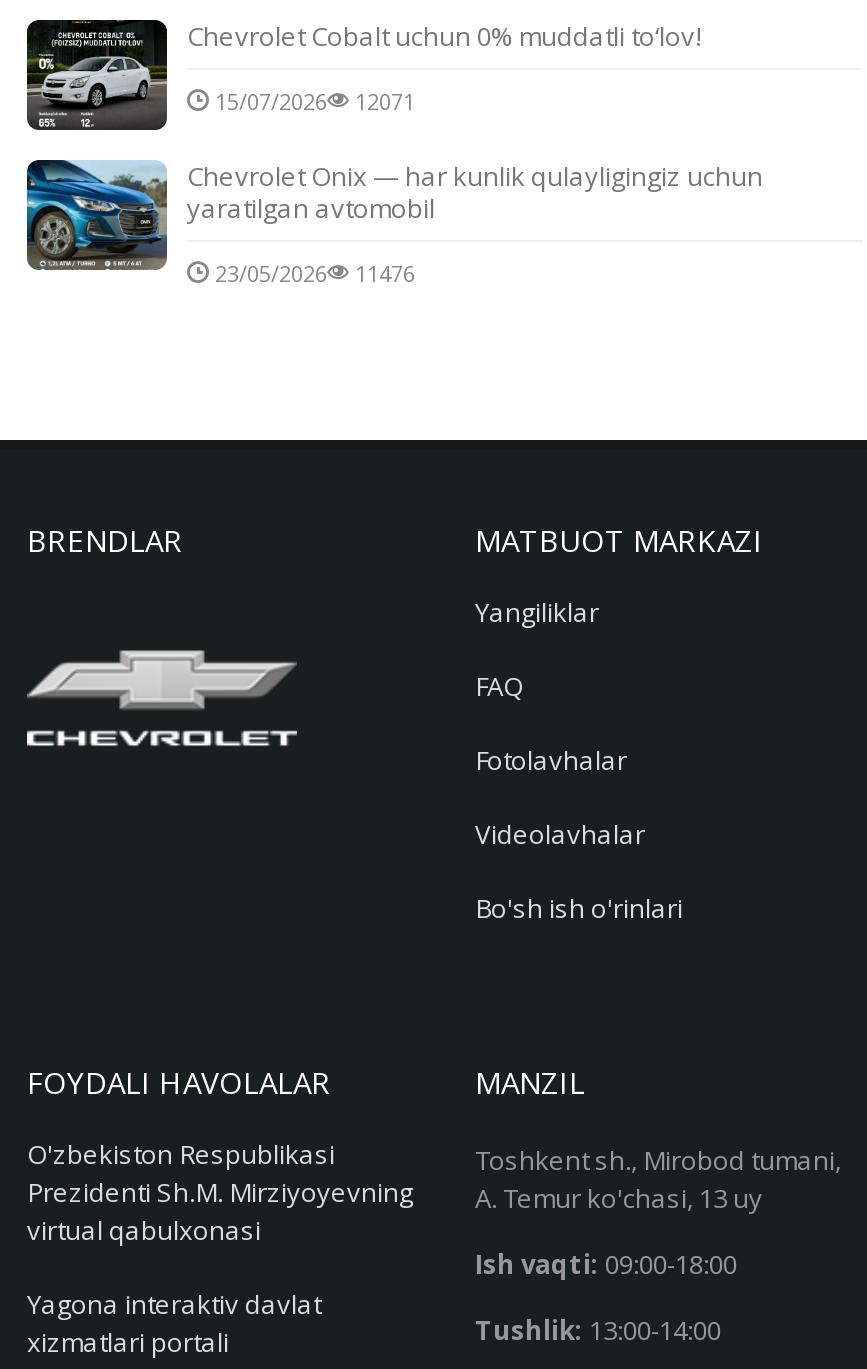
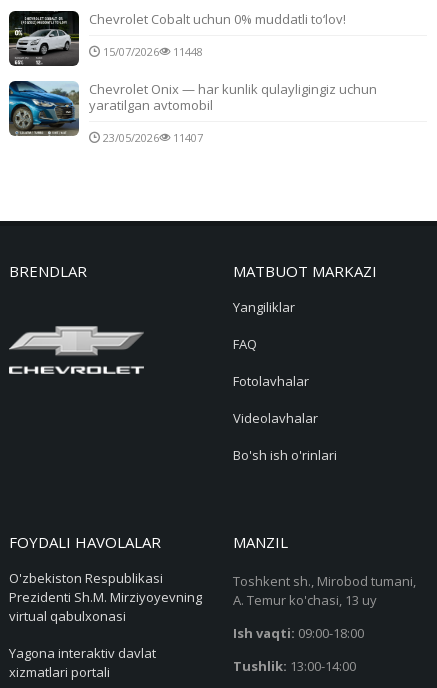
- 15/07/2026 12071
+ 15/07/2026 11448

- 23/05/2026 11476
+ 23/05/2026 11407
